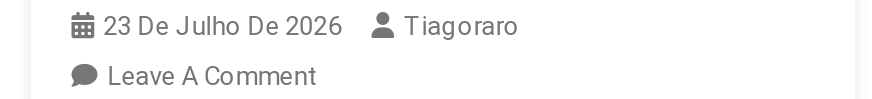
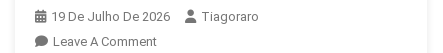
- 23 De Julho De 2026
+ 19 De Julho De 2026
